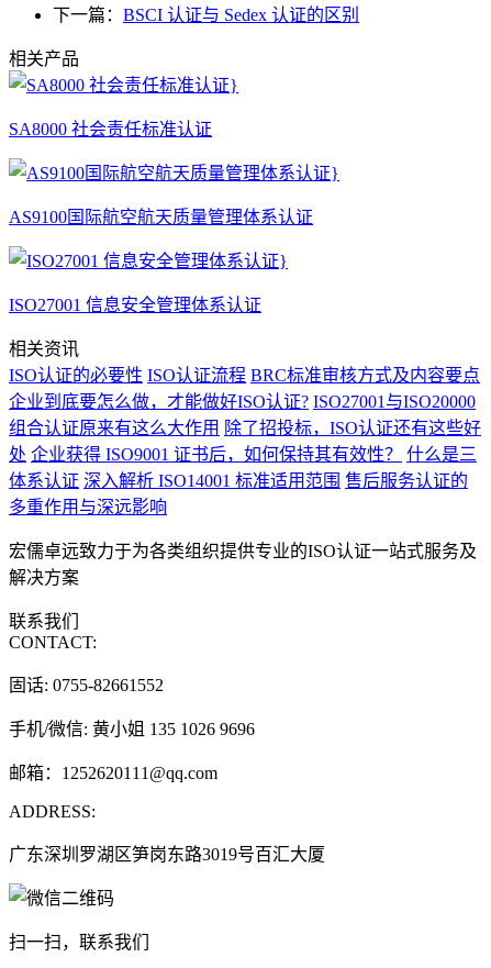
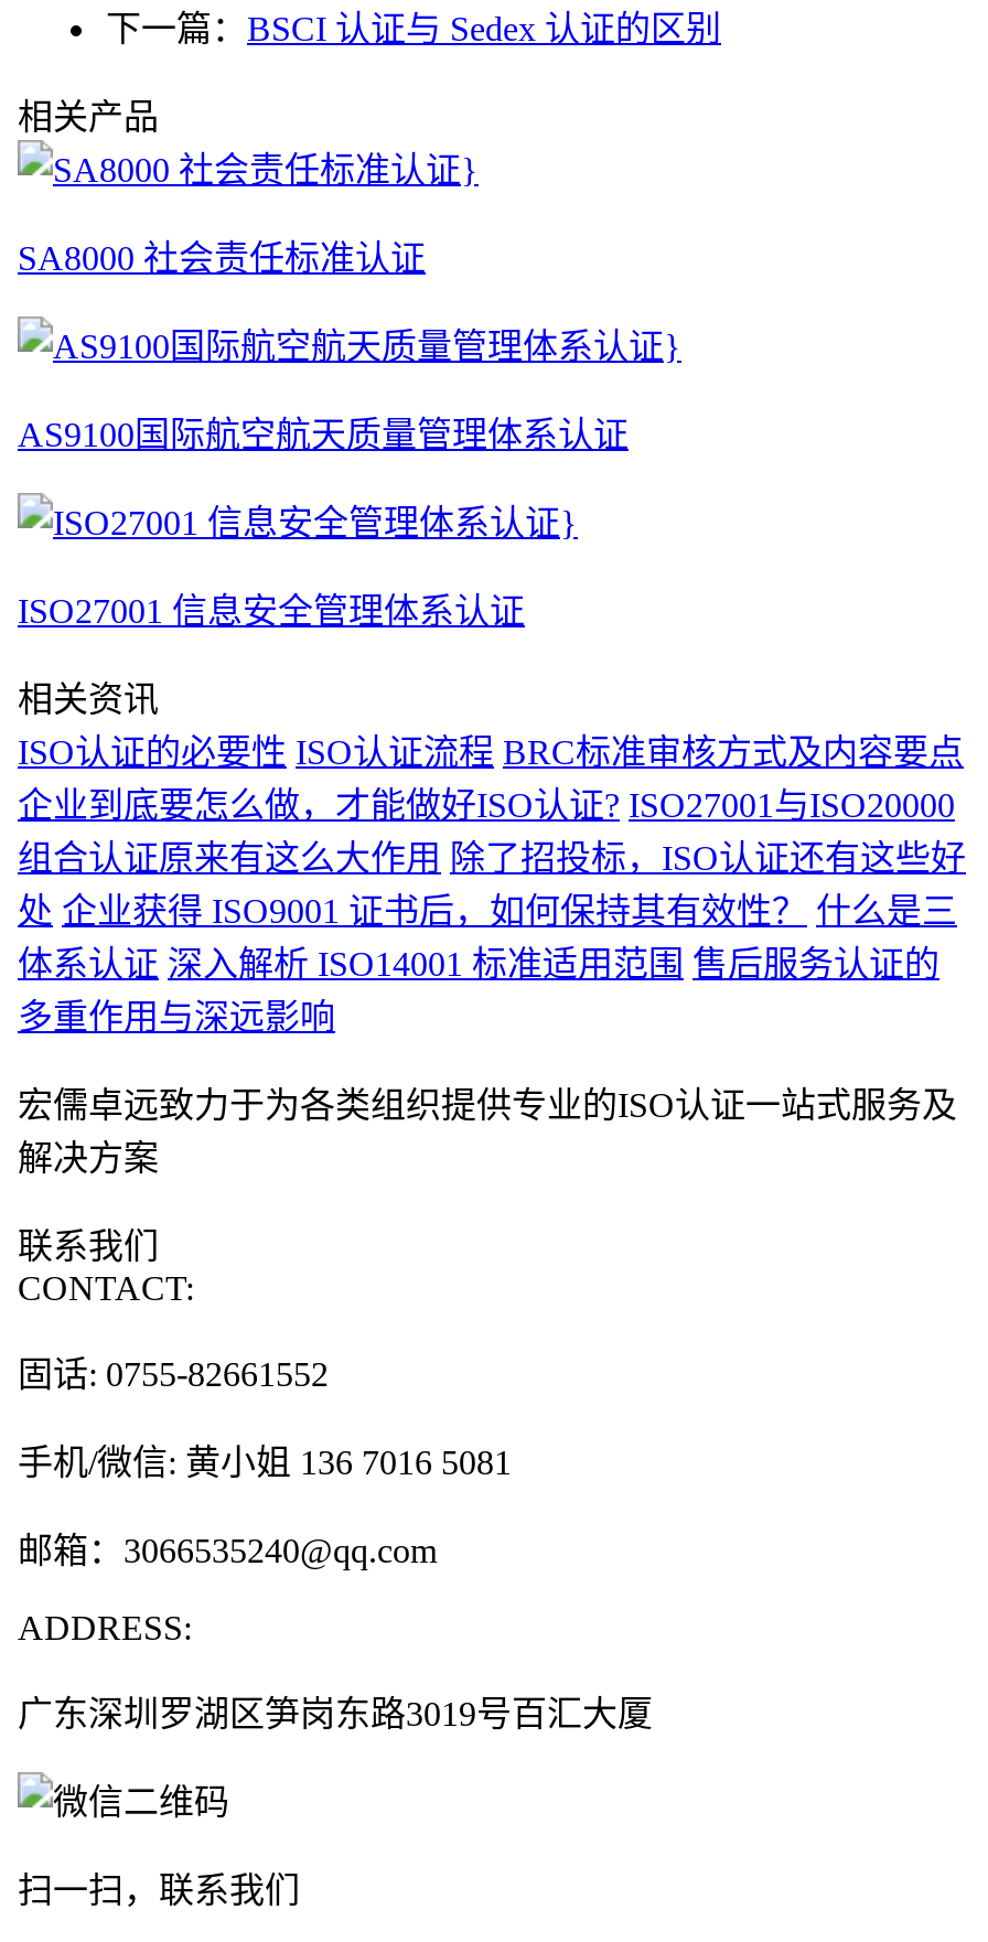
- 手机/微信: 黄小姐 135 1026 9696
+ 手机/微信: 黄小姐 136 7016 5081

- 邮箱：1252620111@qq.com
+ 邮箱：3066535240@qq.com
